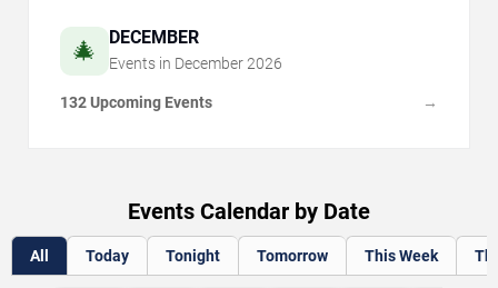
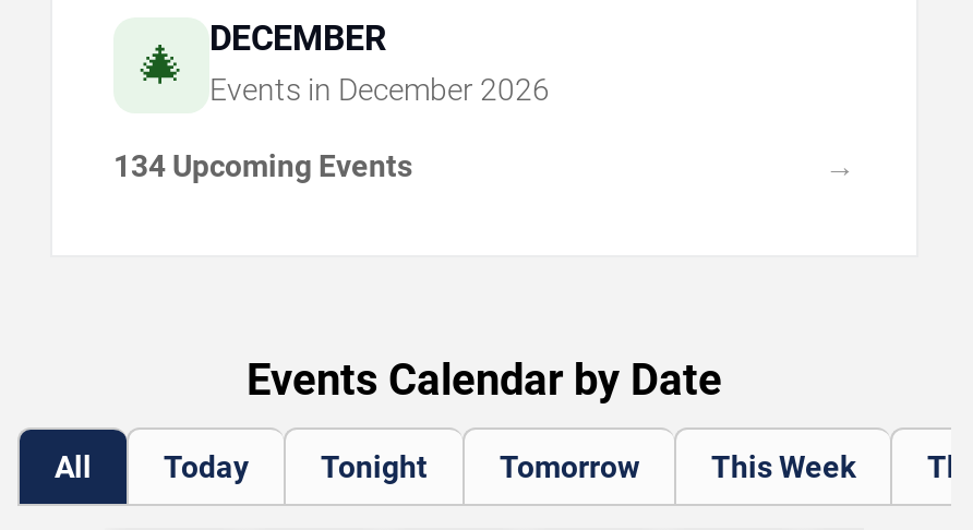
- 132 Upcoming Events
+ 134 Upcoming Events
